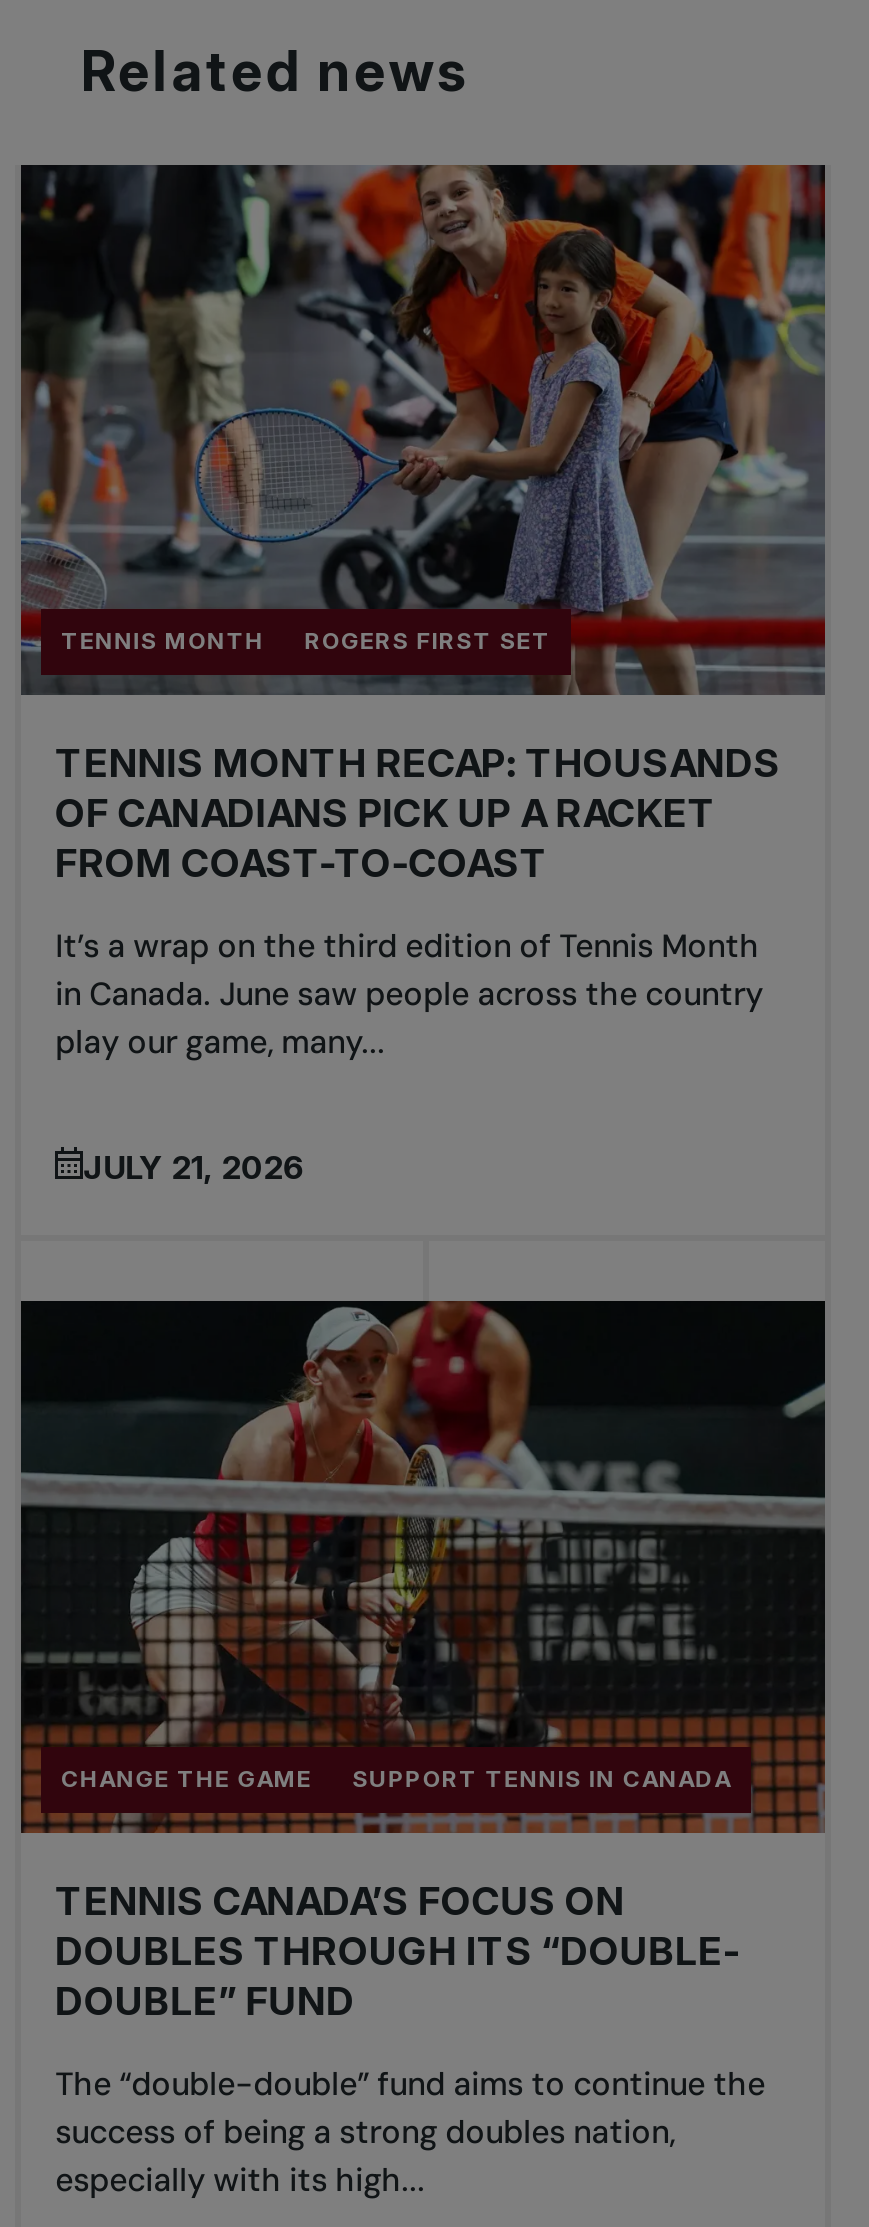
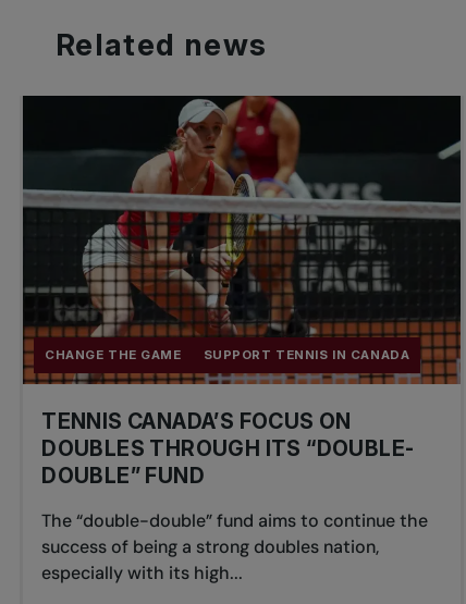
- [image]
- TENNIS MONTH
- ROGERS FIRST SET
- TENNIS MONTH RECAP: THOUSANDS
- OF CANADIANS PICK UP A RACKET
- FROM COAST-TO-COAST
- It’s a wrap on the third edition of Tennis Month
- in Canada. June saw people across the country
- play our game, many...
- JULY 21, 2026
